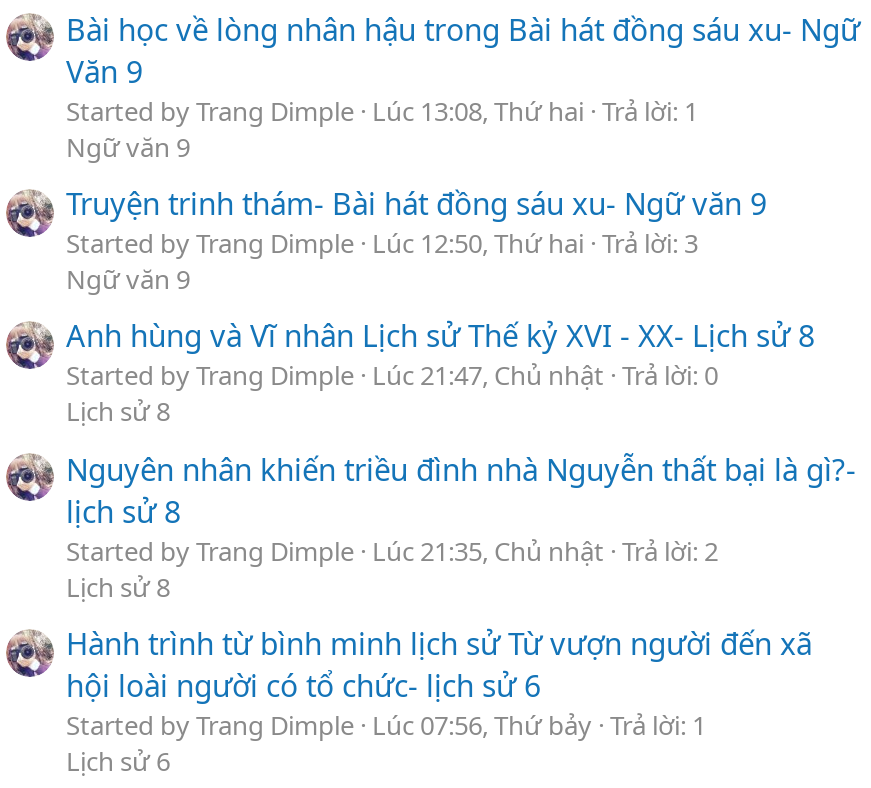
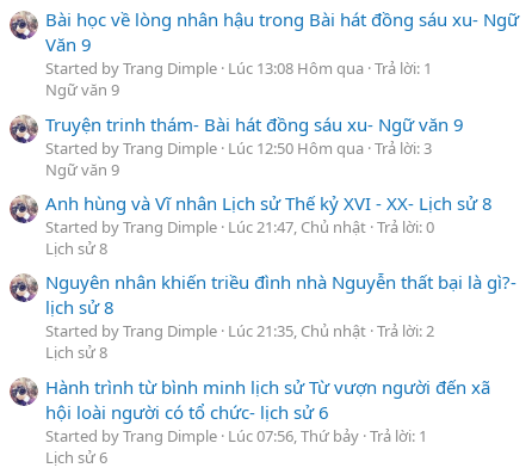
- Started by Trang Dimple Lúc 13:08, Thứ hai Trả lời: 1
+ Started by Trang Dimple Lúc 13:08 Hôm qua Trả lời: 1

- Started by Trang Dimple Lúc 12:50, Thứ hai Trả lời: 3
+ Started by Trang Dimple Lúc 12:50 Hôm qua Trả lời: 3
